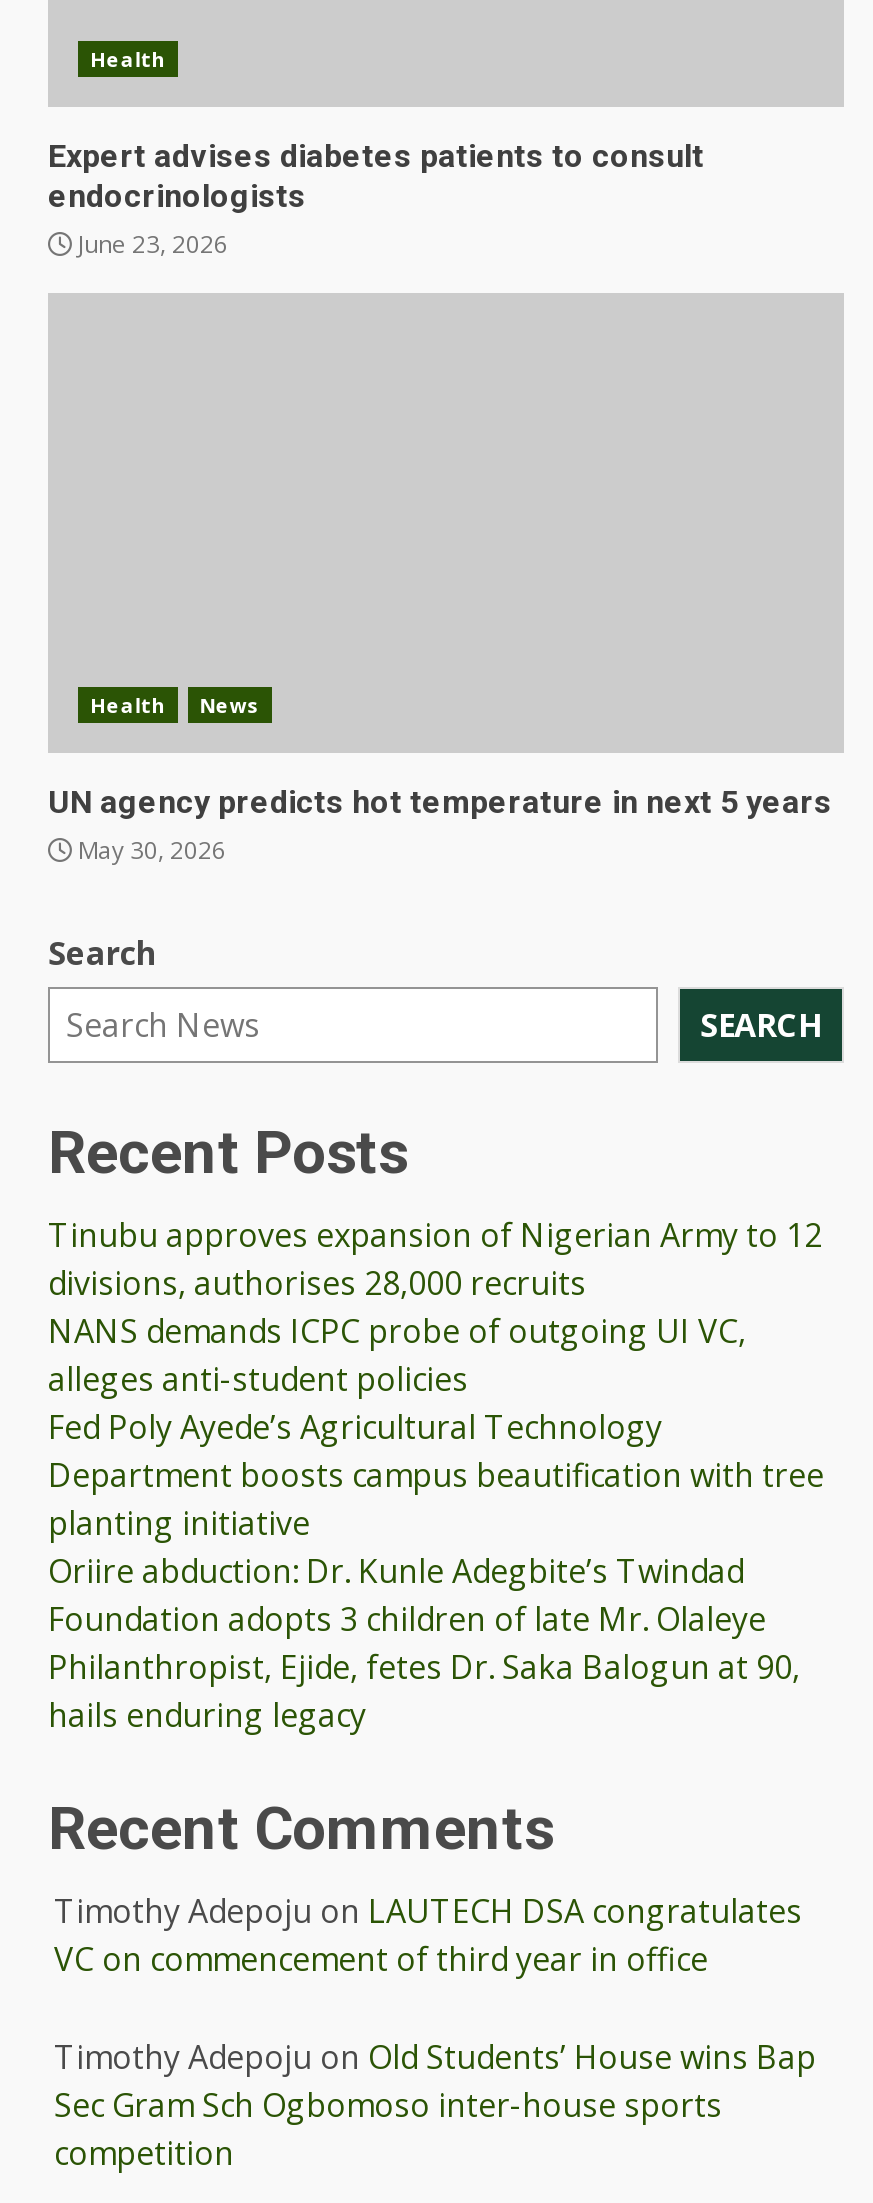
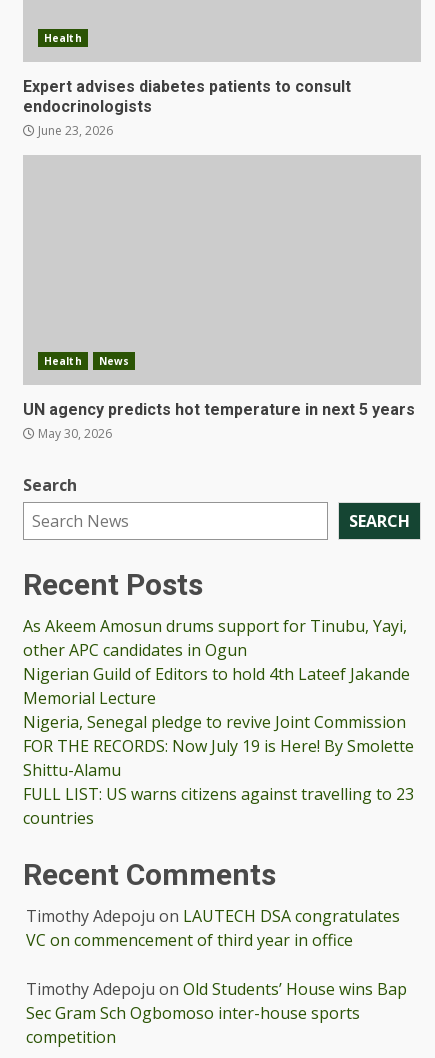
- Tinubu approves expansion of Nigerian Army to 12
- divisions, authorises 28,000 recruits
- NANS demands ICPC probe of outgoing UI VC,
- alleges anti-student policies
- Fed Poly Ayede’s Agricultural Technology
- Department boosts campus beautification with tree
- planting initiative
- Oriire abduction: Dr. Kunle Adegbite’s Twindad
- Foundation adopts 3 children of late Mr. Olaleye
- Philanthropist, Ejide, fetes Dr. Saka Balogun at 90,
- hails enduring legacy
+ As Akeem Amosun drums support for Tinubu, Yayi,
+ other APC candidates in Ogun
+ Nigerian Guild of Editors to hold 4th Lateef Jakande
+ Memorial Lecture
+ Nigeria, Senegal pledge to revive Joint Commission
+ FOR THE RECORDS: Now July 19 is Here! By Smolette
+ Shittu-Alamu
+ FULL LIST: US warns citizens against travelling to 23
+ countries
